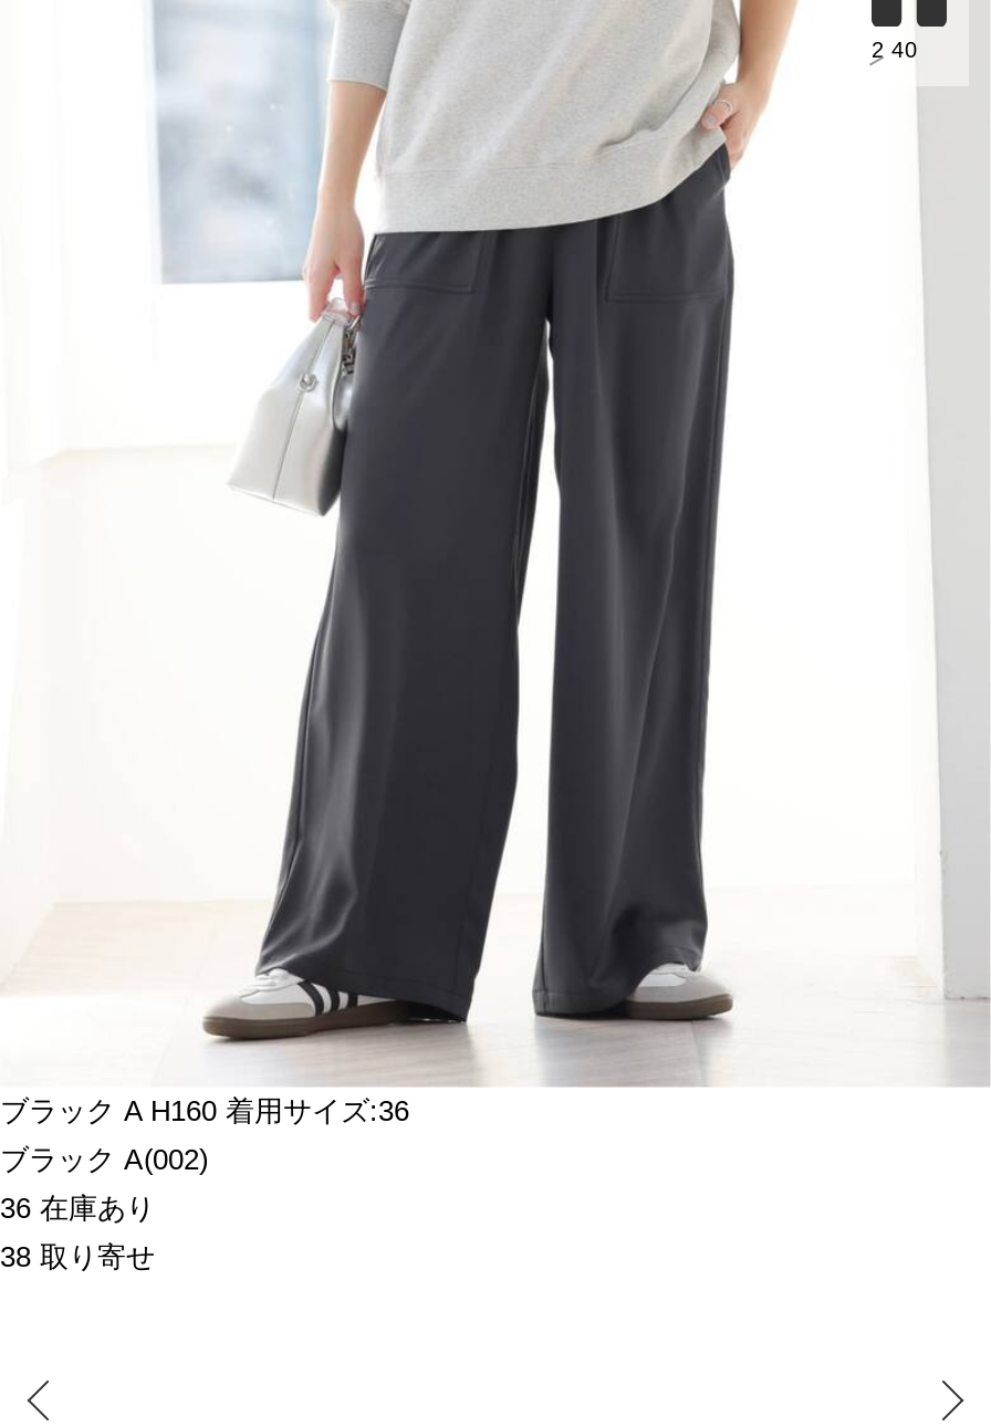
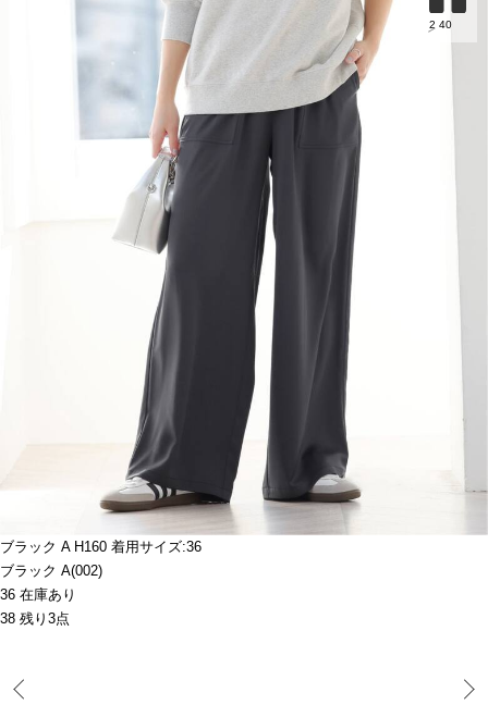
- 38 取り寄せ
+ 38 残り3点
